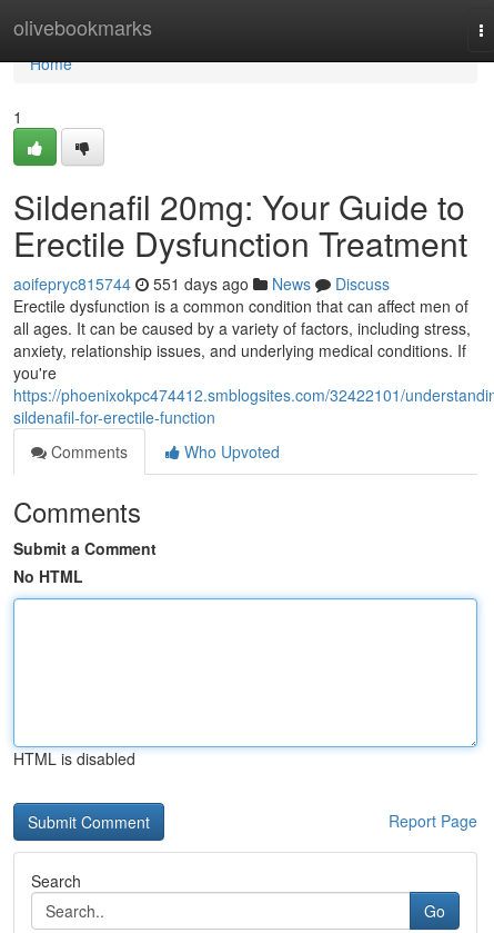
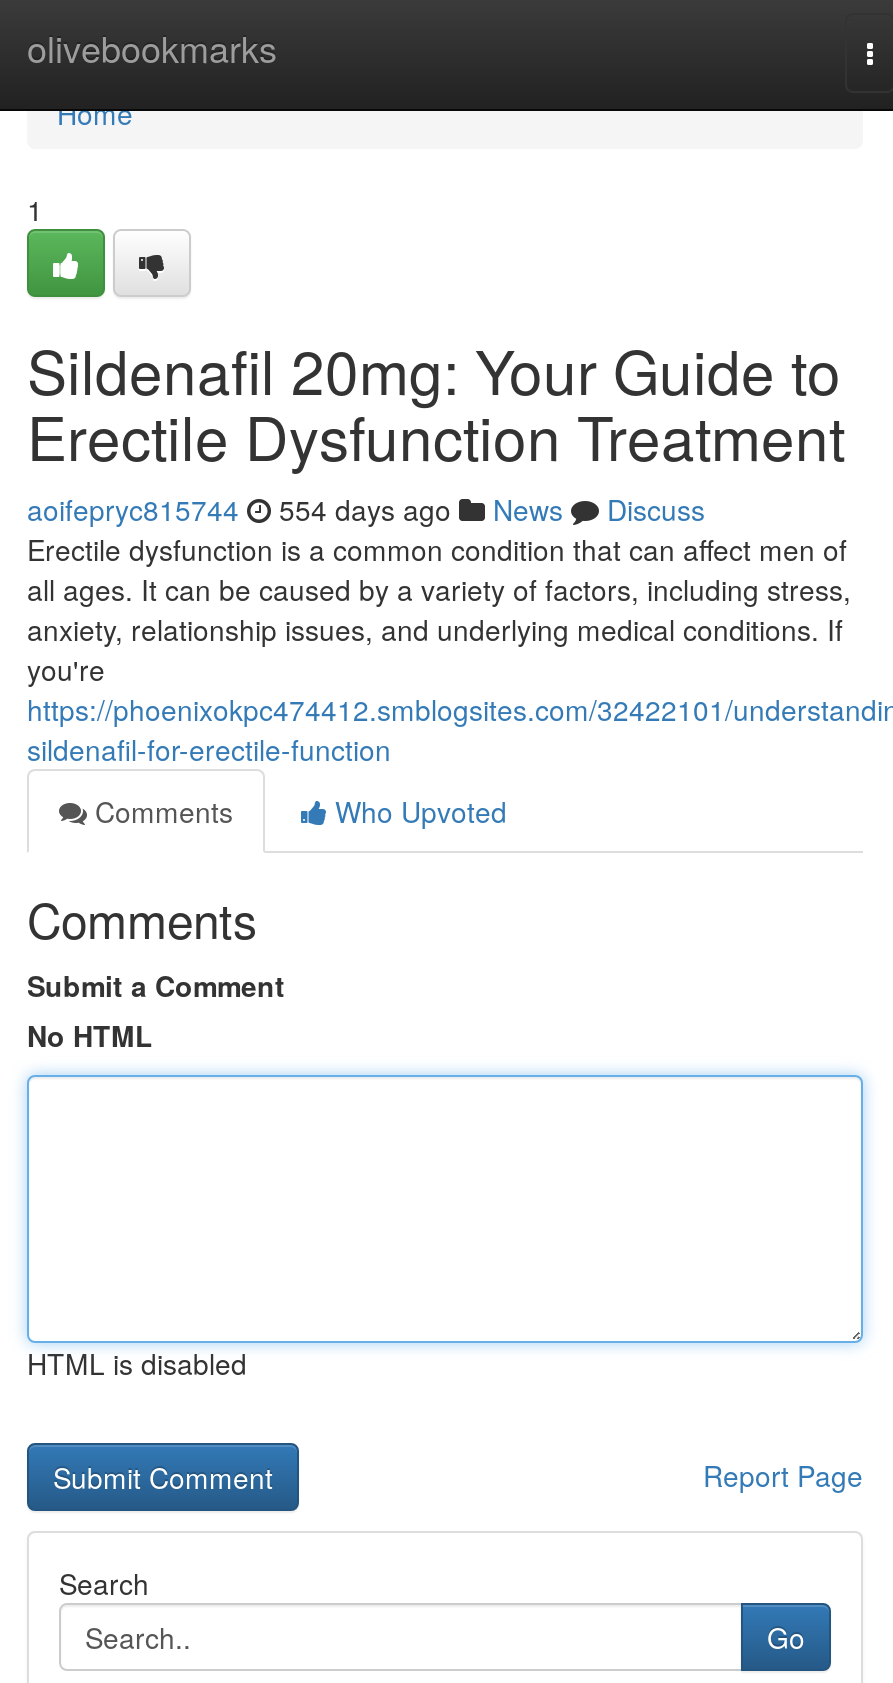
- aoifepryc815744 551 days ago News Discuss
+ aoifepryc815744 554 days ago News Discuss
